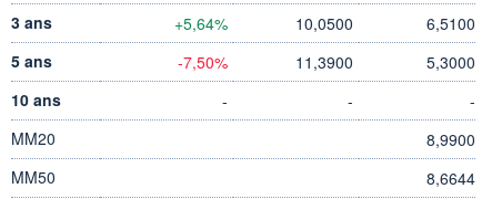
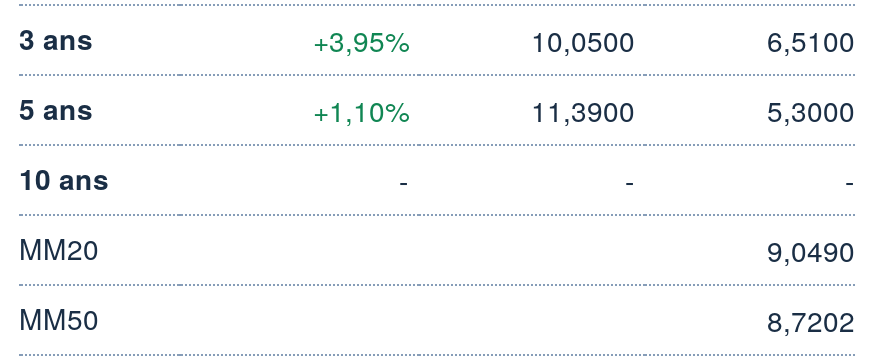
- +5,64%
+ +3,95%

- -7,50%
+ +1,10%

- 8,9900
+ 9,0490

- 8,6644
+ 8,7202
